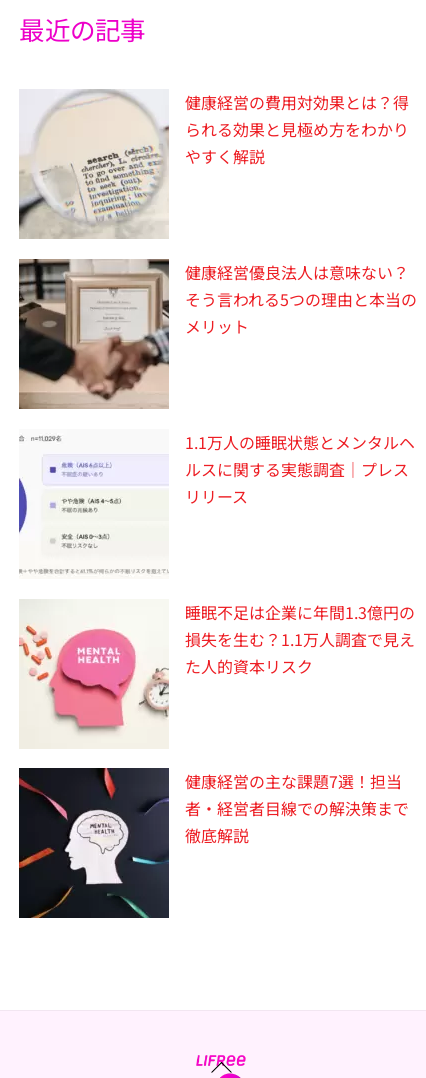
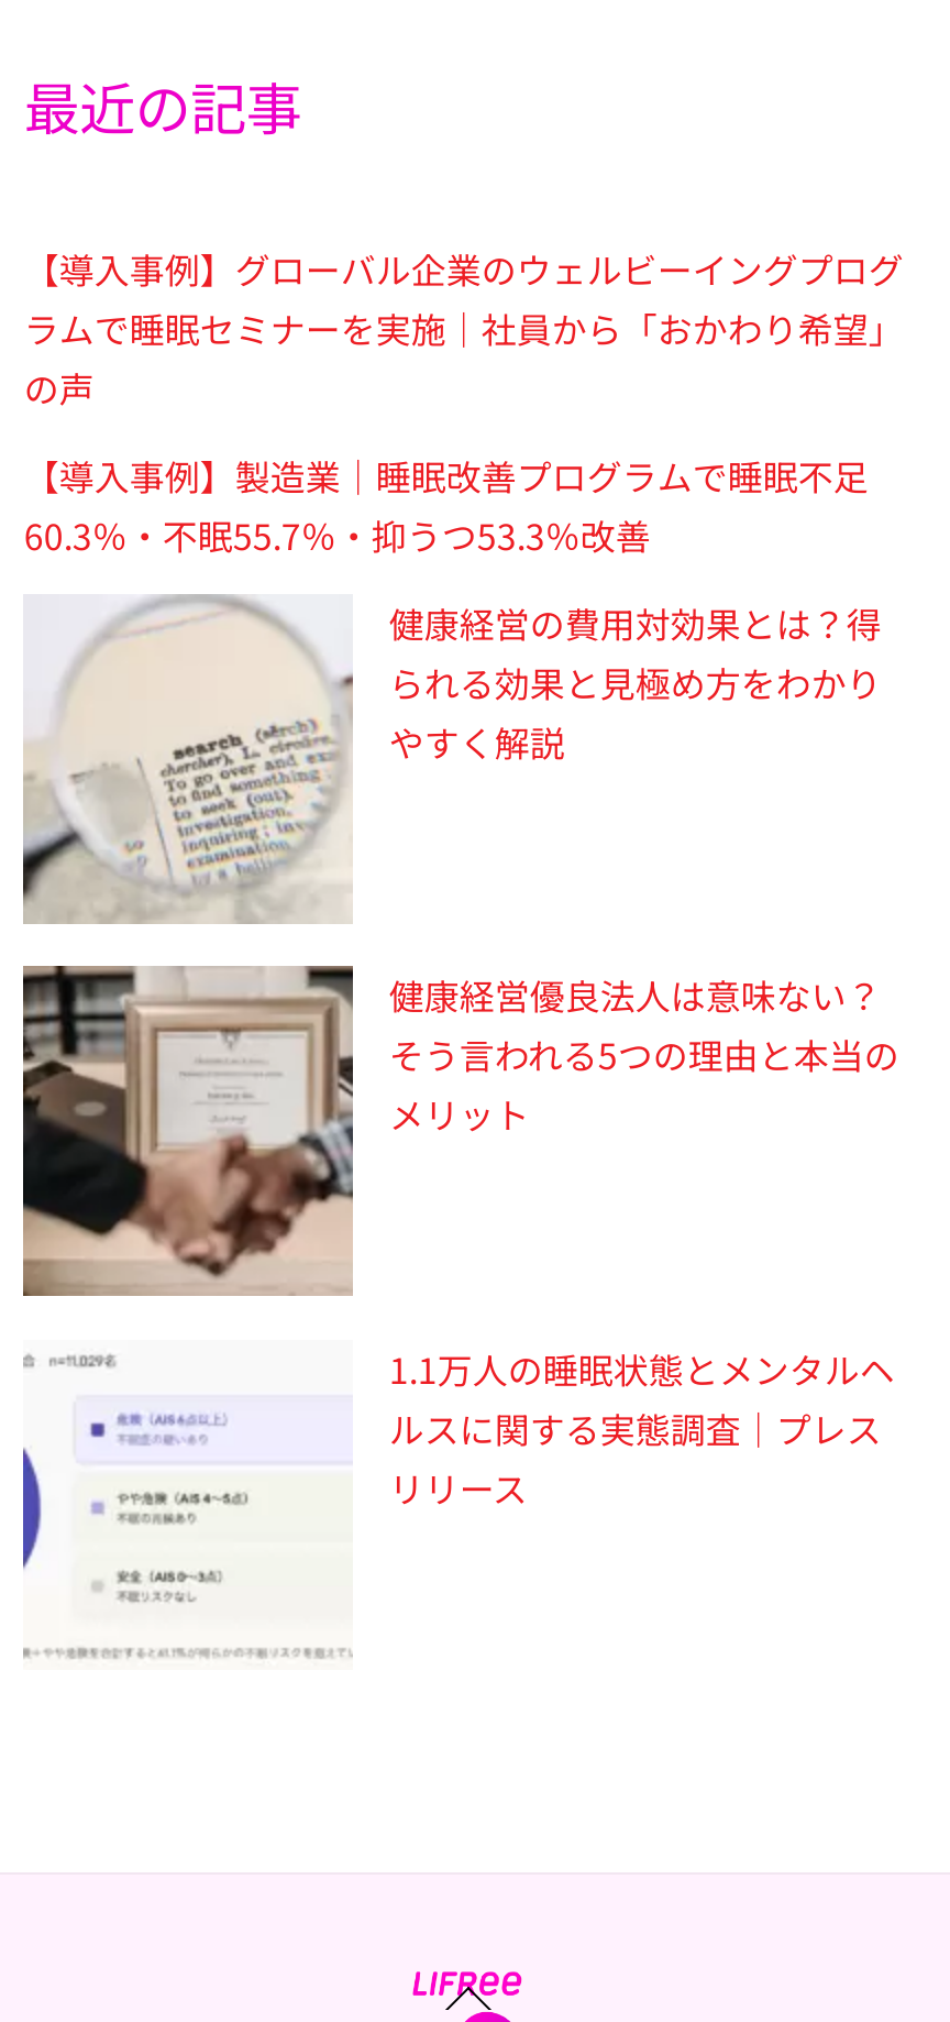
+ 【導入事例】グローバル企業のウェルビーイングプログ
+ ラムで睡眠セミナーを実施｜社員から「おかわり希望」
+ の声
+ 【導入事例】製造業｜睡眠改善プログラムで睡眠不足
+ 60.3％・不眠55.7％・抑うつ53.3％改善

moved down: [image] | 健康経営の費用対効果とは？得 | られる効果と見極め方をわかり | ... | ルスに関する実態調査｜プレス | リリース

- [image]
- 睡眠不足は企業に年間1.3億円の
- 損失を生む？1.1万人調査で見え
- た人的資本リスク

- [image]
- 健康経営の主な課題7選！担当
- 者・経営者目線での解決策まで
- 徹底解説
